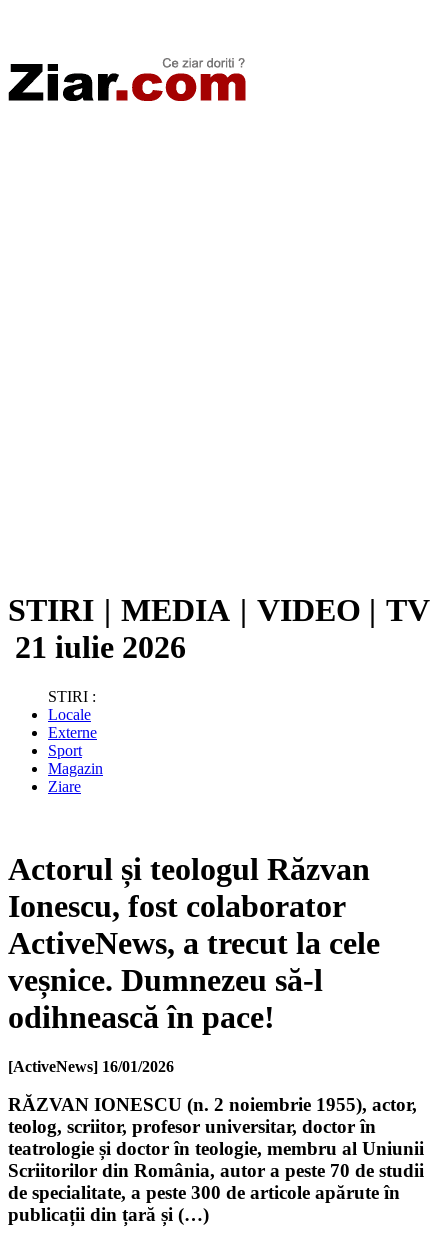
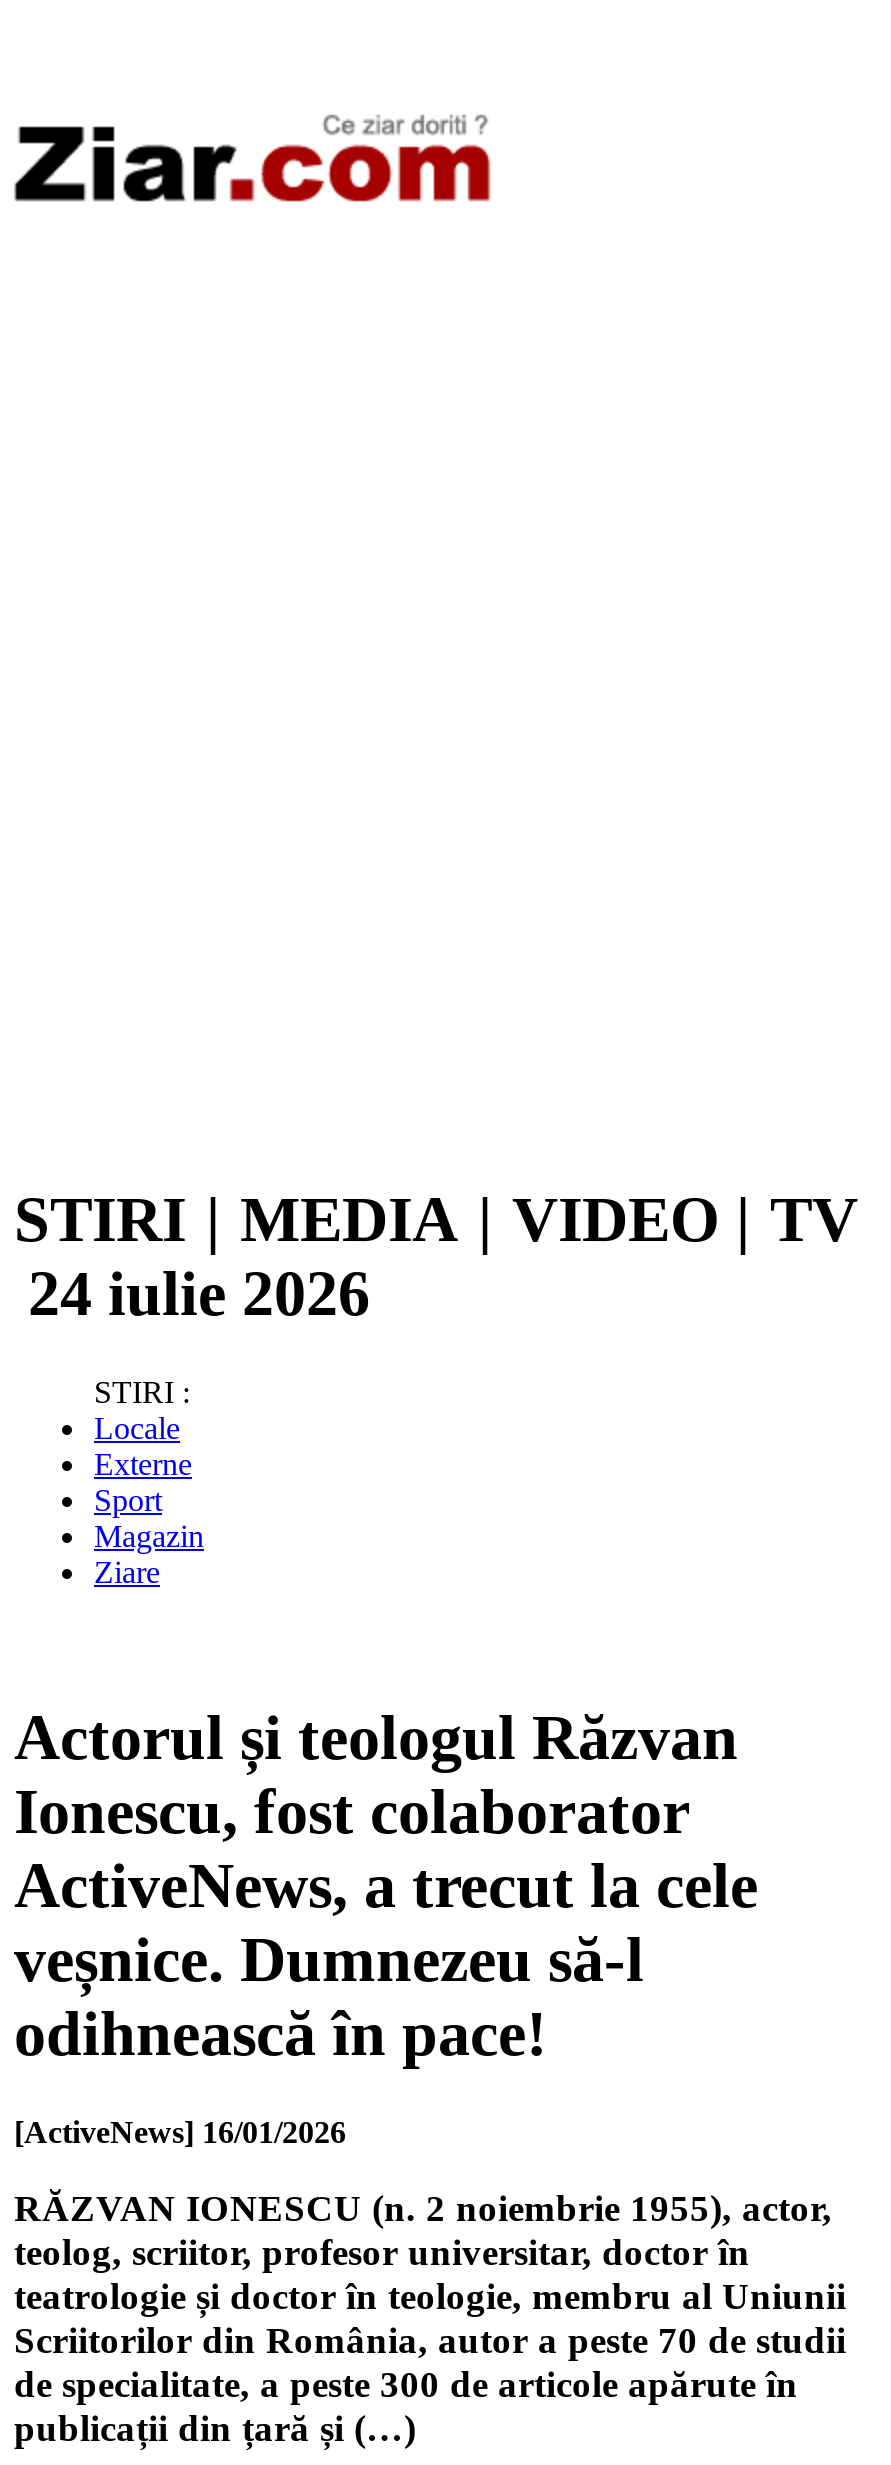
- 21 iulie 2026
+ 24 iulie 2026
